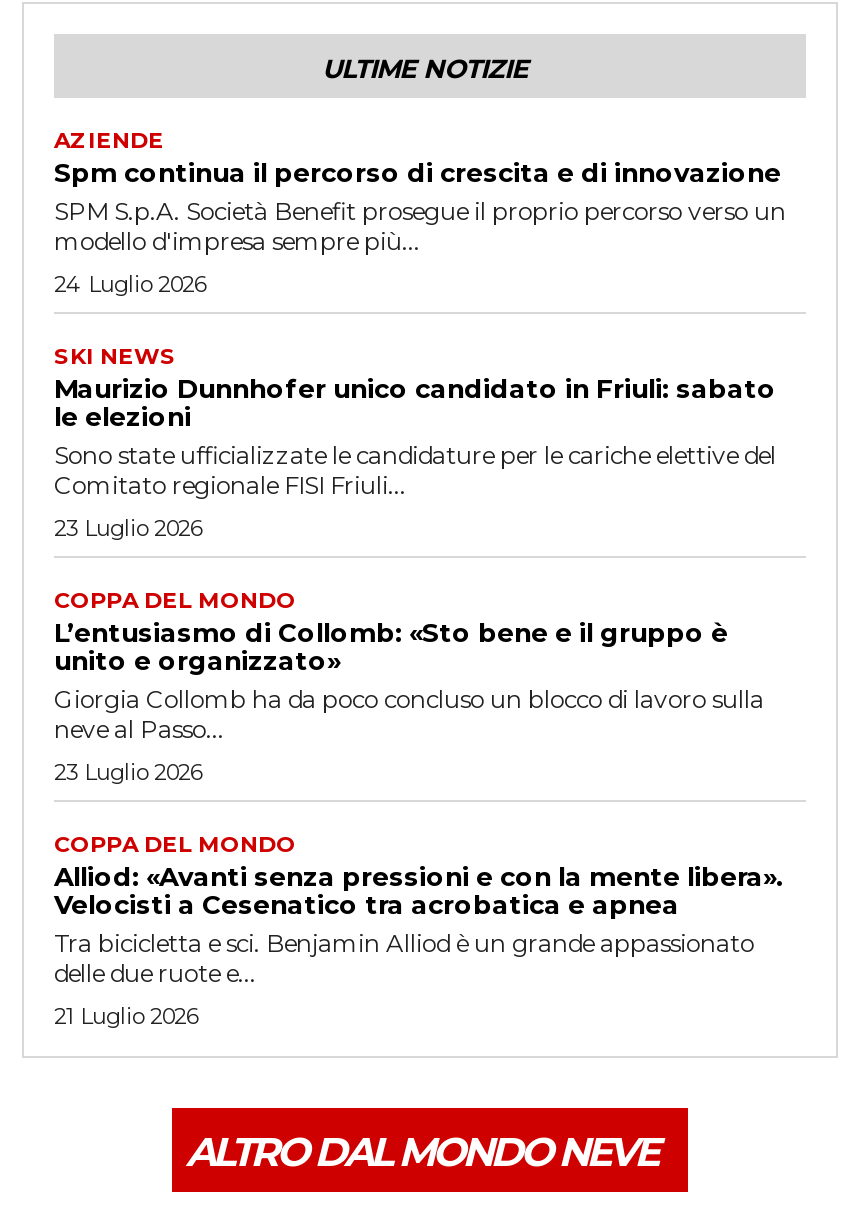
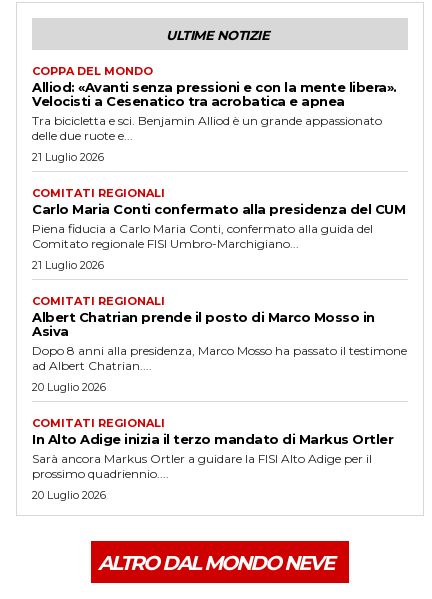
- AZIENDE
- Spm continua il percorso di crescita e di innovazione
- SPM S.p.A. Società Benefit prosegue il proprio percorso verso un
- modello d'impresa sempre più...
- 24 Luglio 2026
- SKI NEWS
- Maurizio Dunnhofer unico candidato in Friuli: sabato
- le elezioni
- Sono state ufficializzate le candidature per le cariche elettive del
- Comitato regionale FISI Friuli...
- 23 Luglio 2026
- COPPA DEL MONDO
- L’entusiasmo di Collomb: «Sto bene e il gruppo è
- unito e organizzato»
- Giorgia Collomb ha da poco concluso un blocco di lavoro sulla
- neve al Passo...
- 23 Luglio 2026

moved up: COPPA DEL MONDO | Alliod: «Avanti senza pressioni e con la mente libera». | Velocisti a Cesenatico tra acrobatica e apnea | Tra bicicletta e sci. Benjamin Alliod è un grande appassionato | delle due ruote e... | 21 Luglio 2026

+ COMITATI REGIONALI
+ Carlo Maria Conti confermato alla presidenza del CUM
+ Piena fiducia a Carlo Maria Conti, confermato alla guida del
+ Comitato regionale FISI Umbro-Marchigiano...
+ 21 Luglio 2026
+ COMITATI REGIONALI
+ Albert Chatrian prende il posto di Marco Mosso in
+ Asiva
+ Dopo 8 anni alla presidenza, Marco Mosso ha passato il testimone
+ ad Albert Chatrian....
+ 20 Luglio 2026
+ COMITATI REGIONALI
+ In Alto Adige inizia il terzo mandato di Markus Ortler
+ Sarà ancora Markus Ortler a guidare la FISI Alto Adige per il
+ prossimo quadriennio....
+ 20 Luglio 2026
